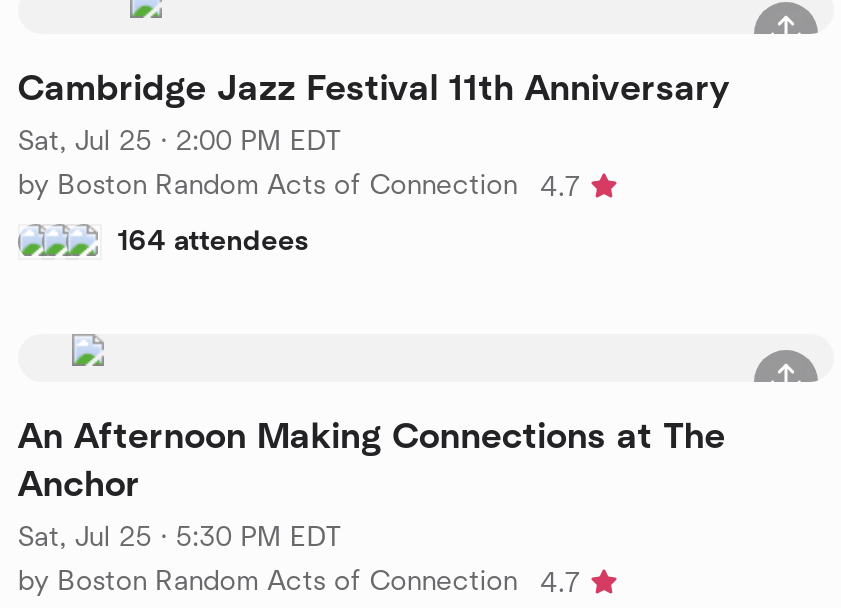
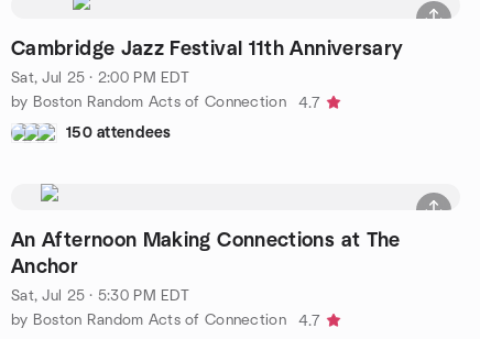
- 164 attendees
+ 150 attendees
